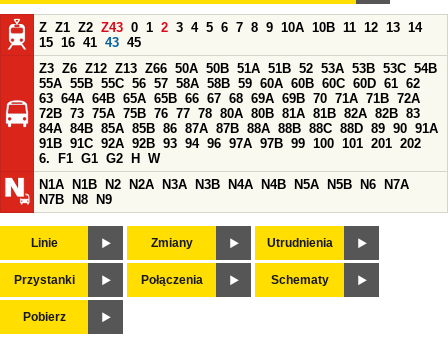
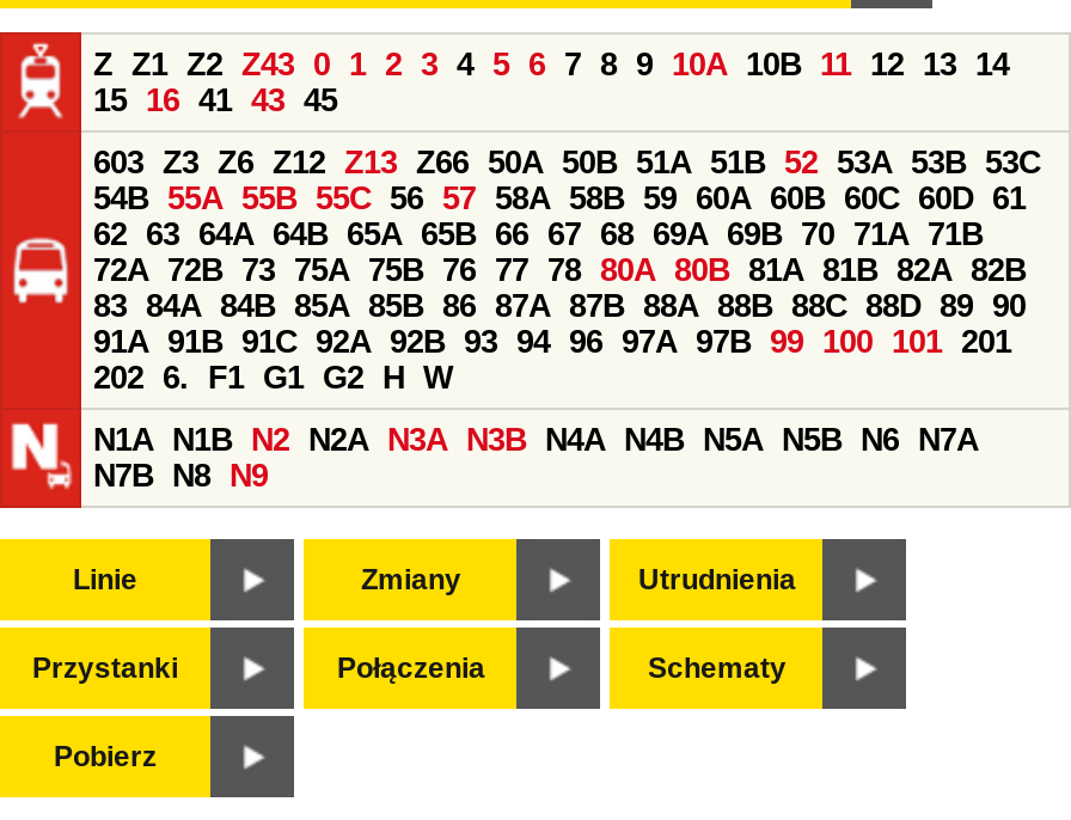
- Z3 Z6 Z12 Z13 Z66 50A 50B 51A 51B 52 53A 53B 53C 54B
- 55A 55B 55C 56 57 58A 58B 59 60A 60B 60C 60D 61 62
- 63 64A 64B 65A 65B 66 67 68 69A 69B 70 71A 71B 72A
- 72B 73 75A 75B 76 77 78 80A 80B 81A 81B 82A 82B 83
- 84A 84B 85A 85B 86 87A 87B 88A 88B 88C 88D 89 90 91A
- 91B 91C 92A 92B 93 94 96 97A 97B 99 100 101 201 202
- 6. F1 G1 G2 H W
+ 603 Z3 Z6 Z12 Z13 Z66 50A 50B 51A 51B 52 53A 53B 53C
+ 54B 55A 55B 55C 56 57 58A 58B 59 60A 60B 60C 60D 61
+ 62 63 64A 64B 65A 65B 66 67 68 69A 69B 70 71A 71B
+ 72A 72B 73 75A 75B 76 77 78 80A 80B 81A 81B 82A 82B
+ 83 84A 84B 85A 85B 86 87A 87B 88A 88B 88C 88D 89 90
+ 91A 91B 91C 92A 92B 93 94 96 97A 97B 99 100 101 201
+ 202 6. F1 G1 G2 H W
